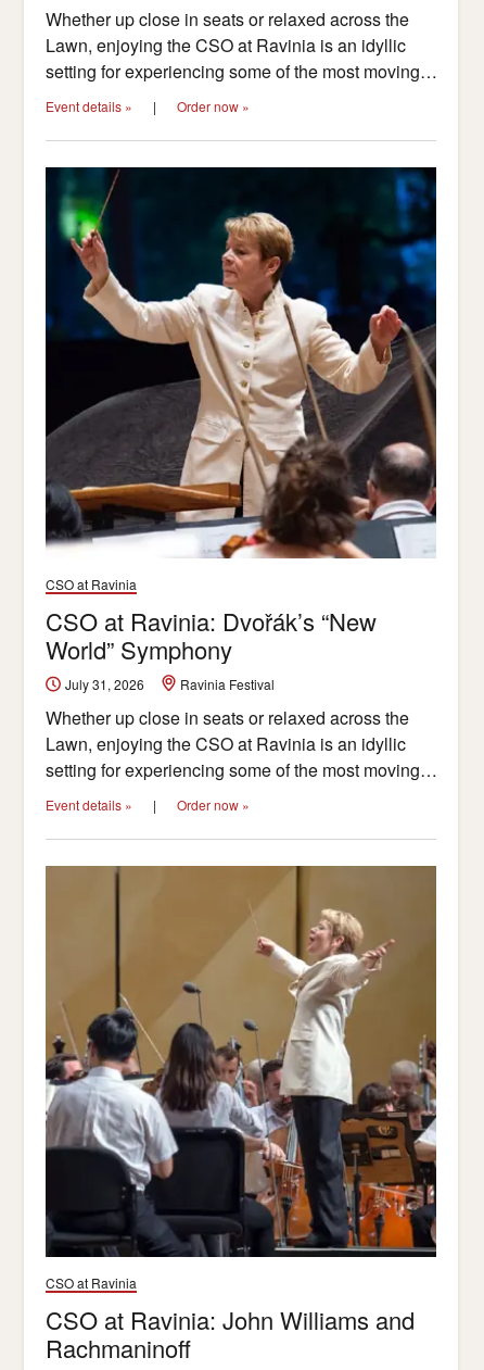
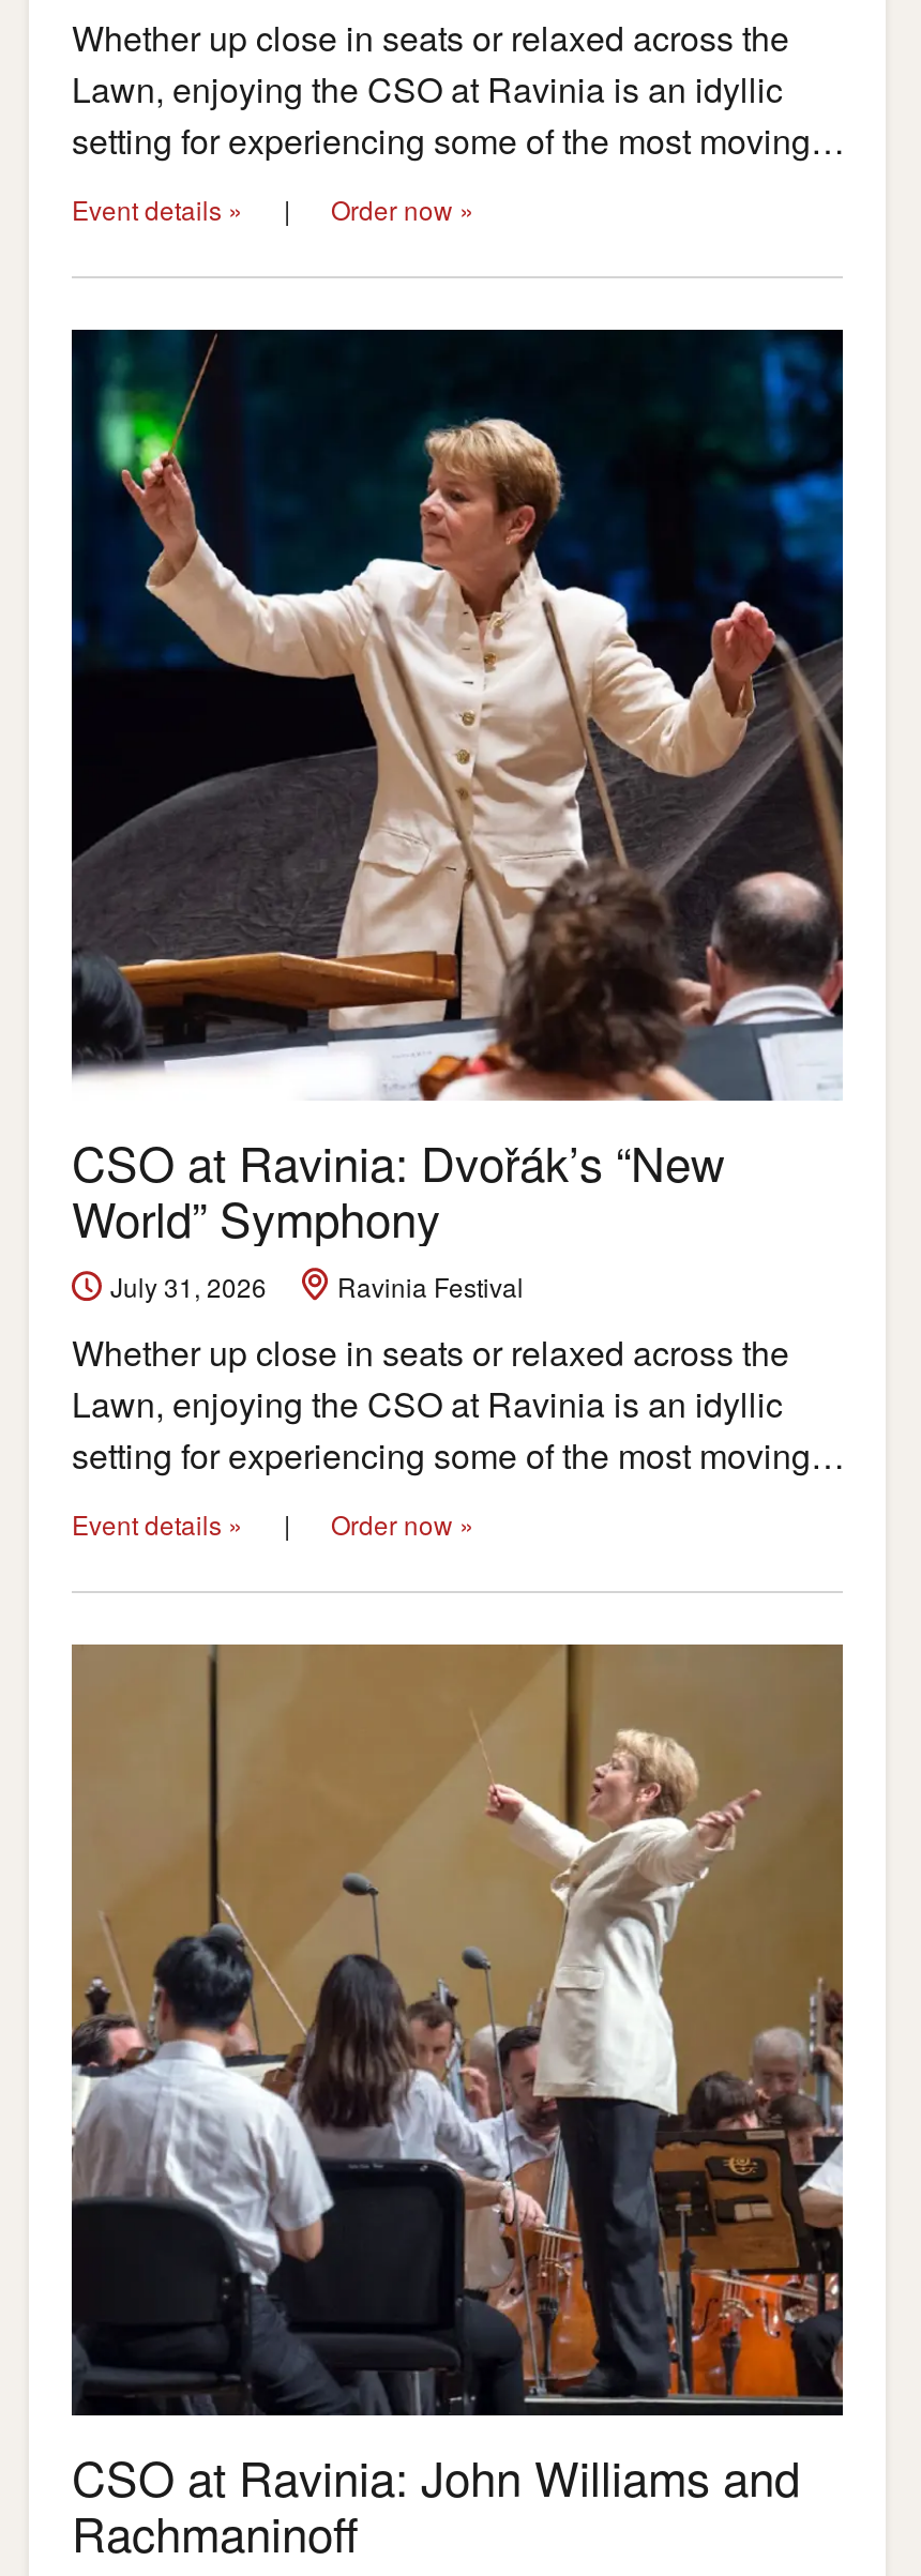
- CSO at Ravinia

- CSO at Ravinia
